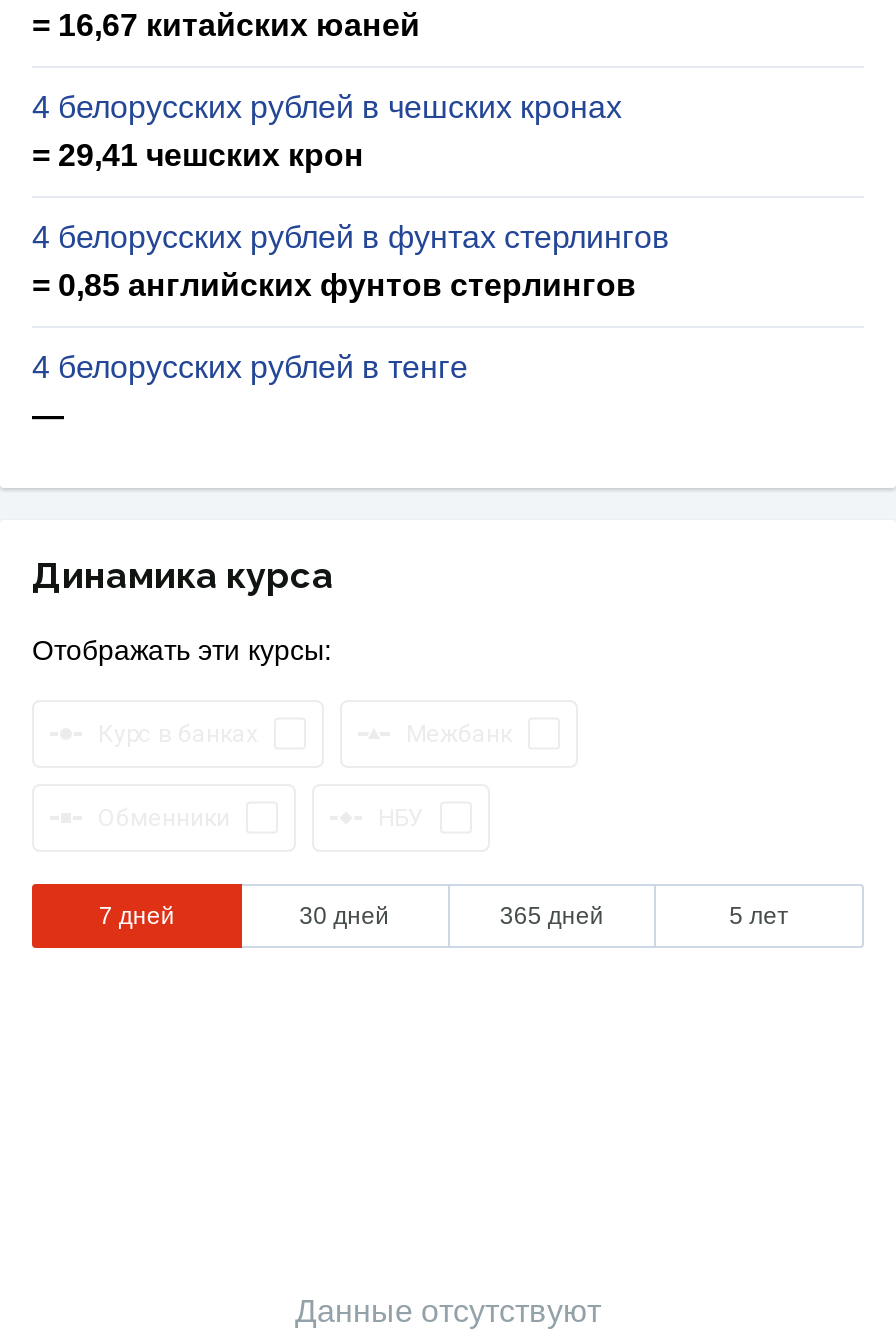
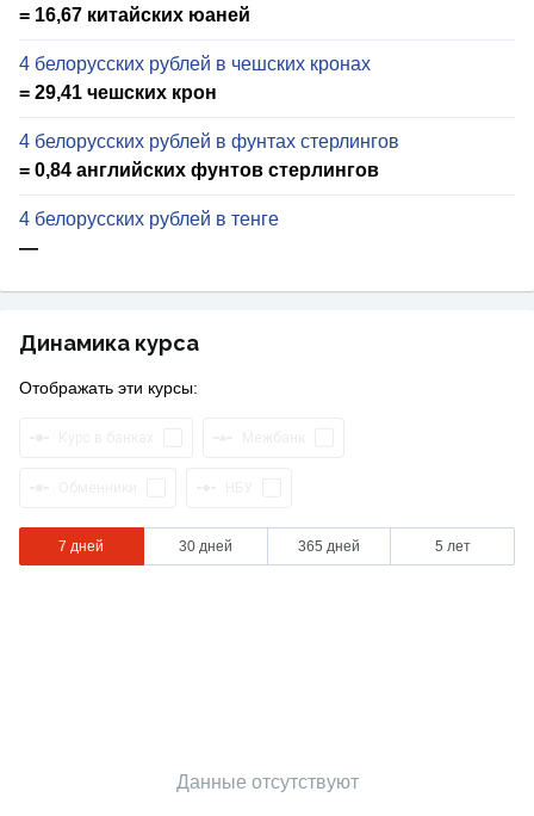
- = 0,85 английских фунтов стерлингов
+ = 0,84 английских фунтов стерлингов
